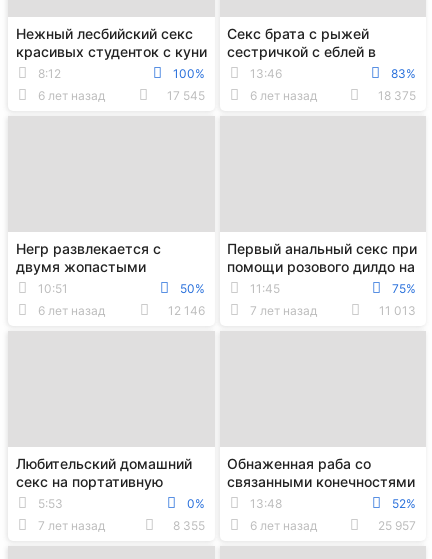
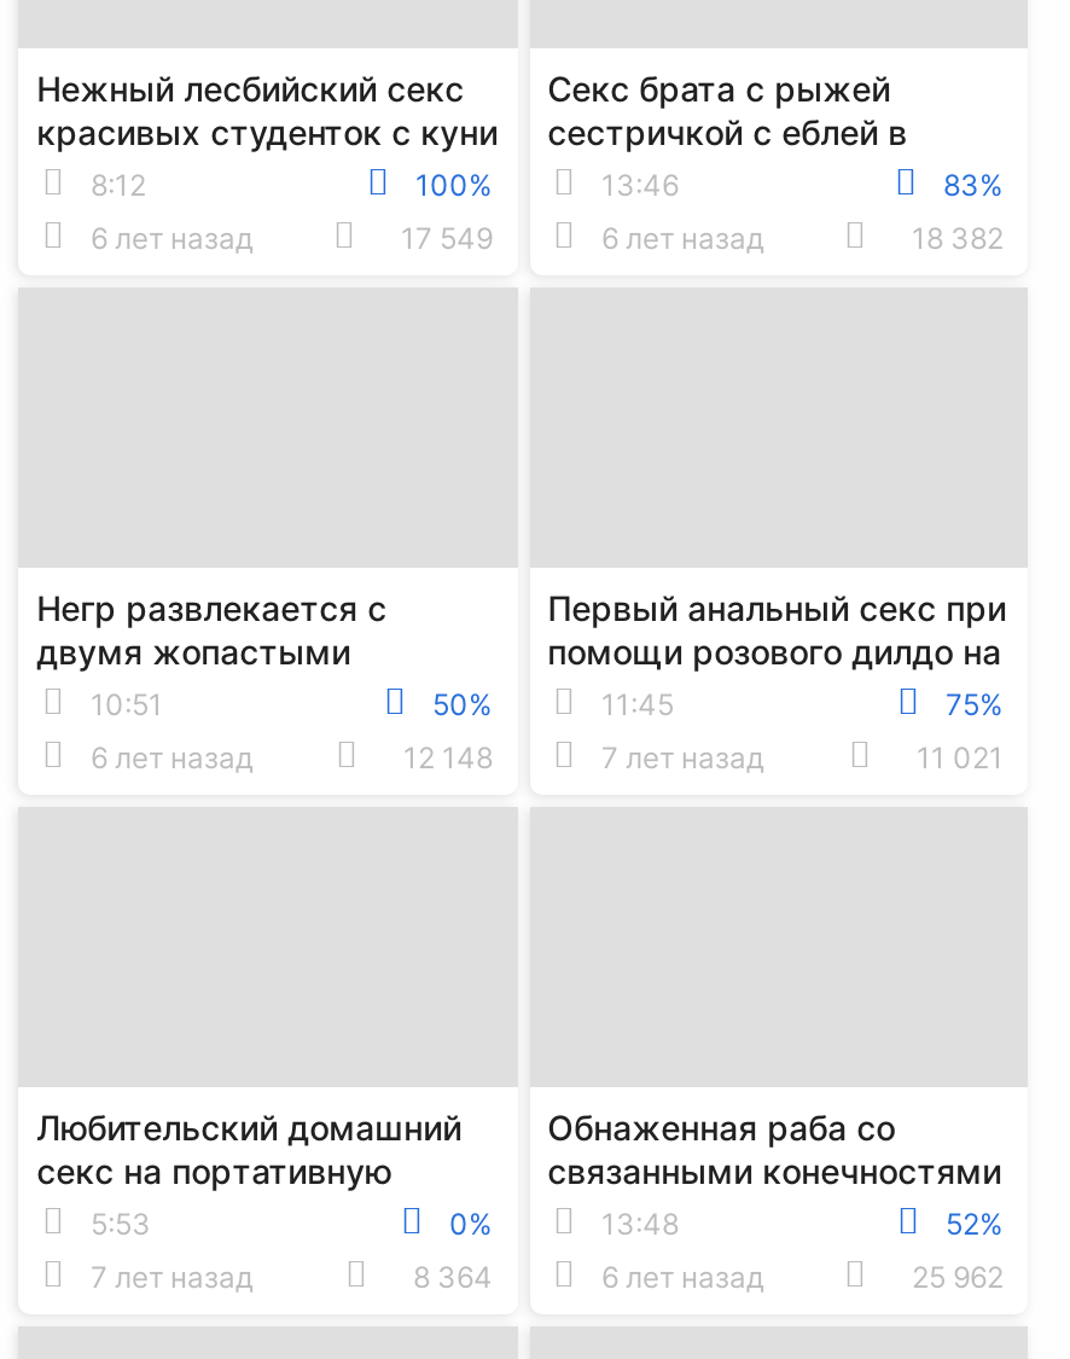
- 17 545
+ 17 549

- 18 375
+ 18 382

- 12 146
+ 12 148

- 11 013
+ 11 021

- 8 355
+ 8 364

- 25 957
+ 25 962
